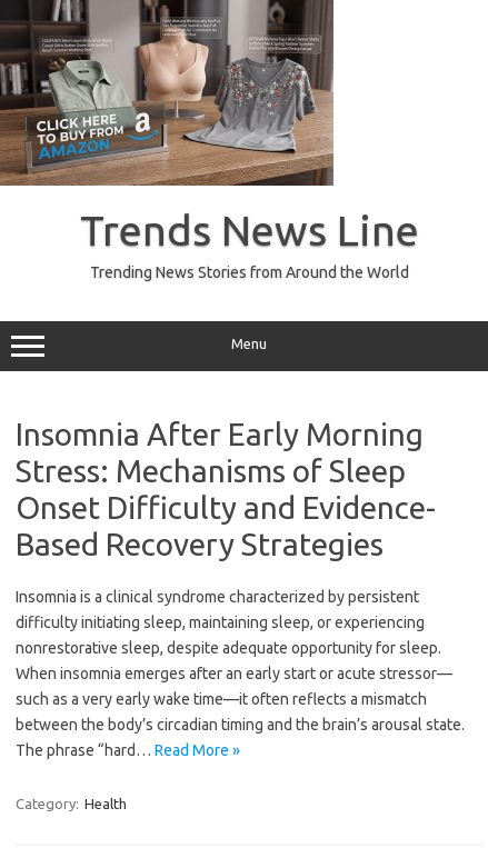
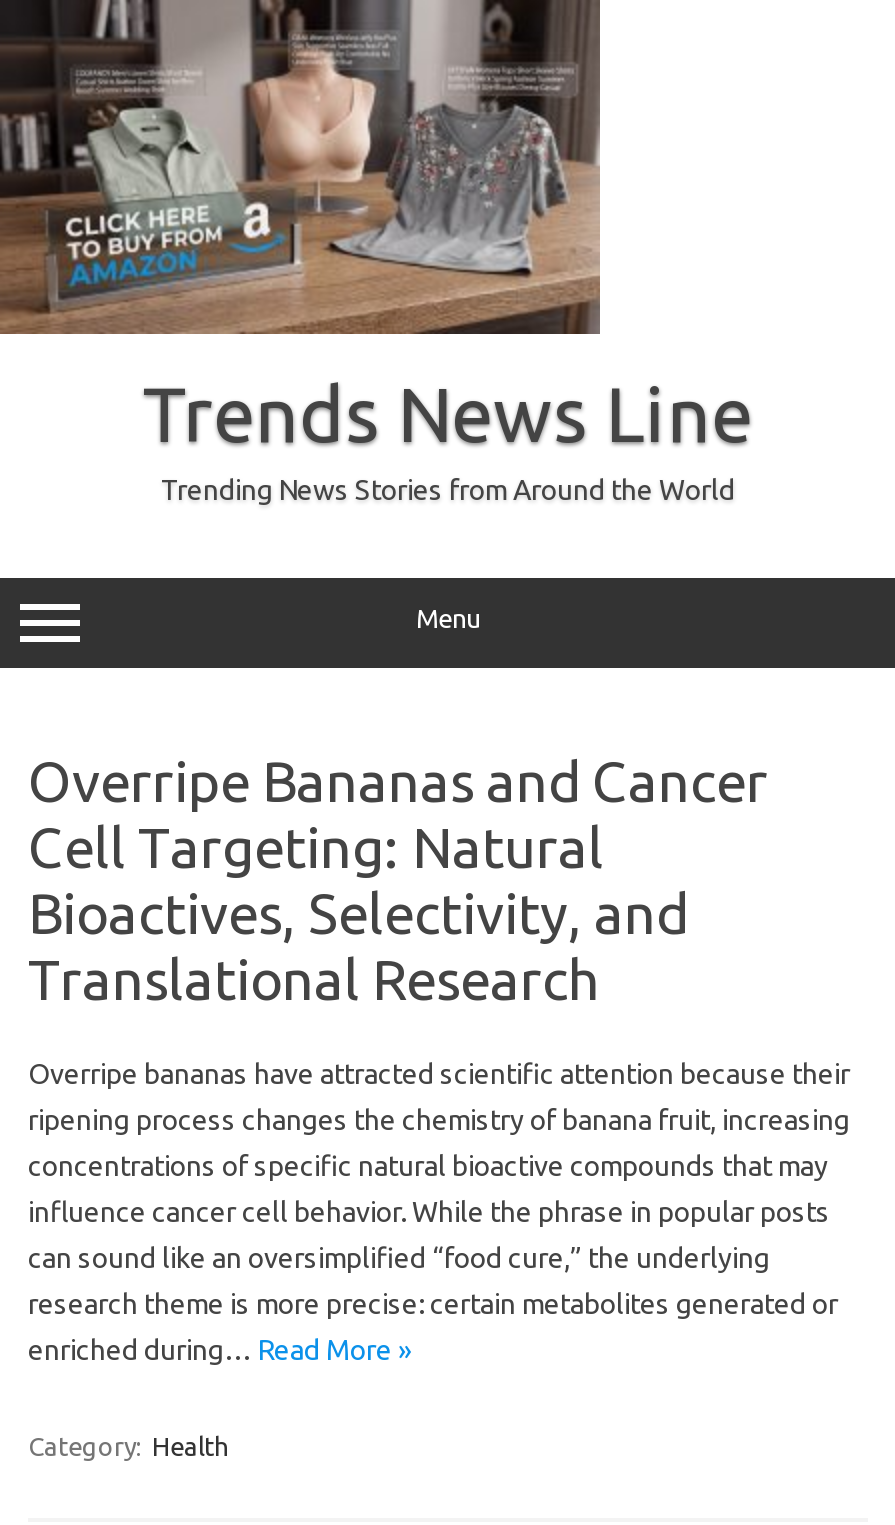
- Insomnia After Early Morning
- Stress: Mechanisms of Sleep
- Onset Difficulty and Evidence-
- Based Recovery Strategies
+ Overripe Bananas and Cancer
+ Cell Targeting: Natural
+ Bioactives, Selectivity, and
+ Translational Research

- Insomnia is a clinical syndrome characterized by persistent
- difficulty initiating sleep, maintaining sleep, or experiencing
- nonrestorative sleep, despite adequate opportunity for sleep.
- When insomnia emerges after an early start or acute stressor—
- such as a very early wake time—it often reflects a mismatch
- between the body’s circadian timing and the brain’s arousal state.
- The phrase “hard… Read More »
+ Overripe bananas have attracted scientific attention because their
+ ripening process changes the chemistry of banana fruit, increasing
+ concentrations of specific natural bioactive compounds that may
+ influence cancer cell behavior. While the phrase in popular posts
+ can sound like an oversimplified “food cure,” the underlying
+ research theme is more precise: certain metabolites generated or
+ enriched during… Read More »
